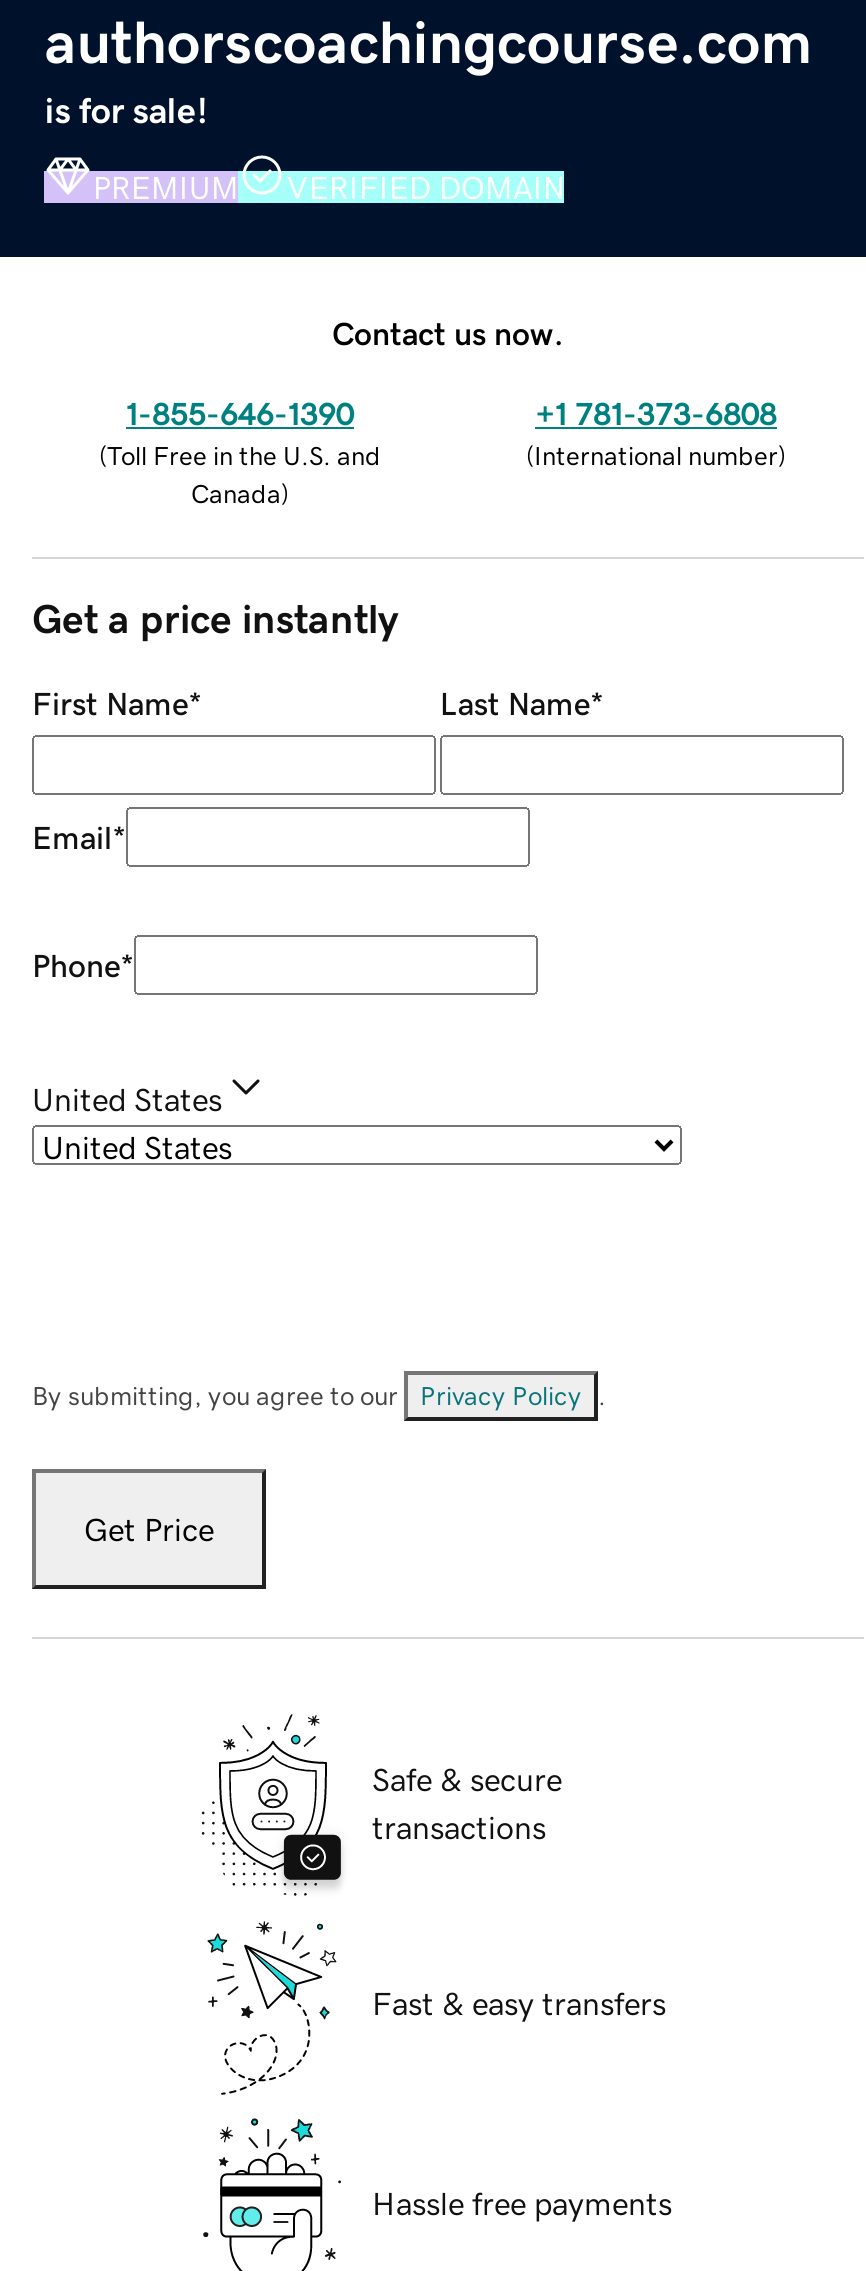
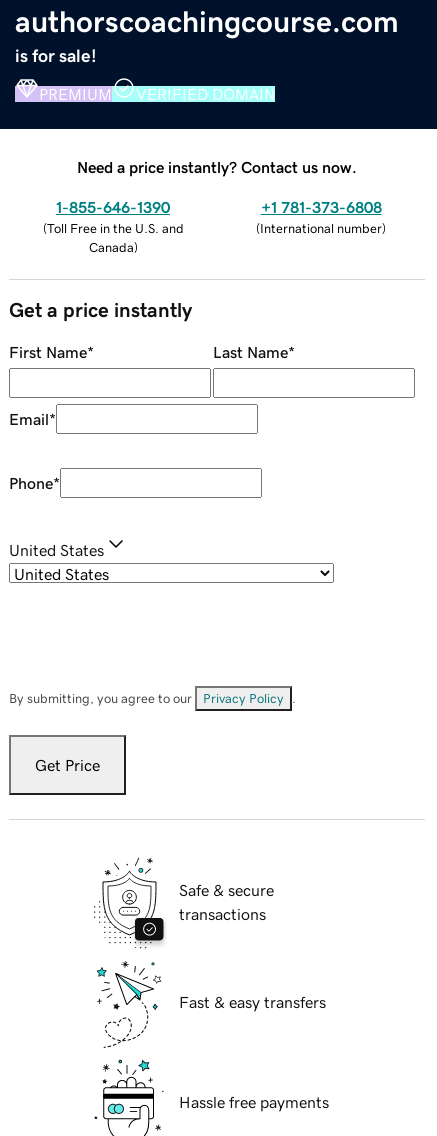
- Contact us now.
+ Need a price instantly? Contact us now.
